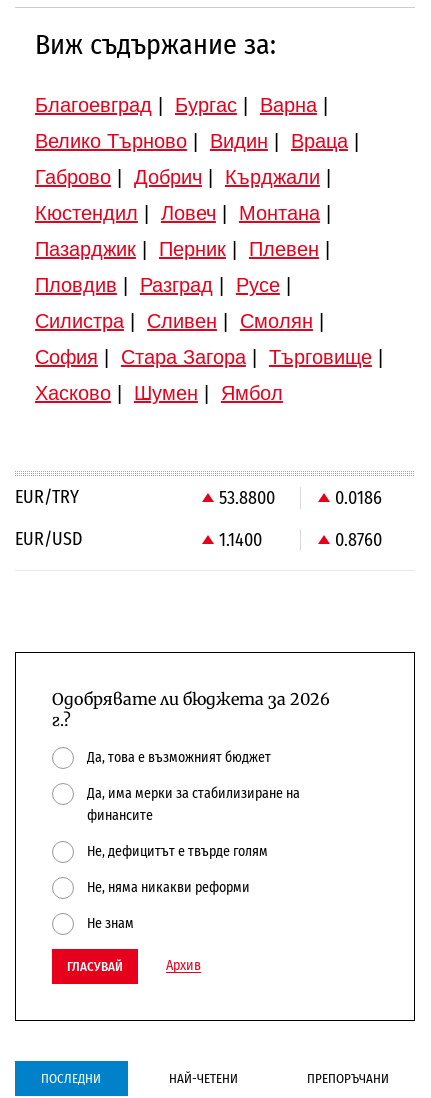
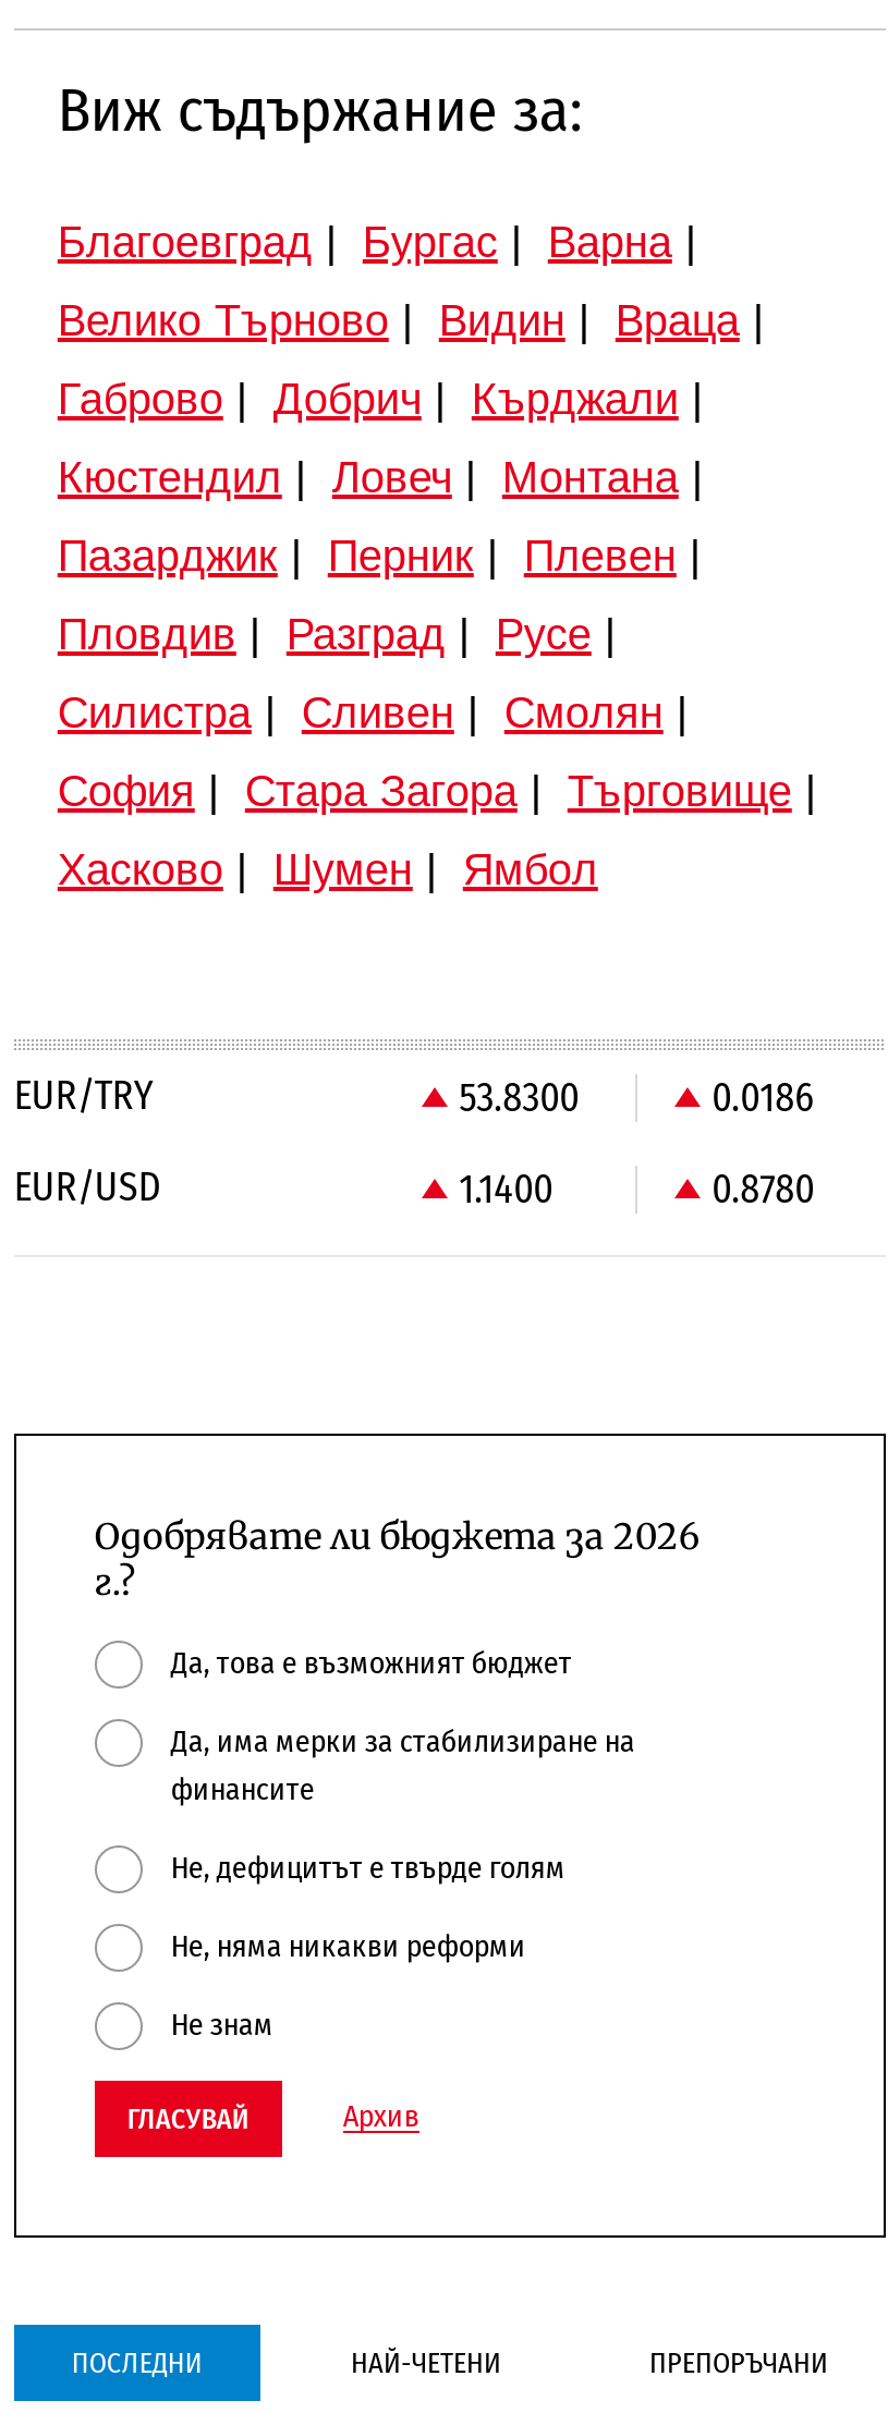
- 53.8800
+ 53.8300

- 0.8760
+ 0.8780
